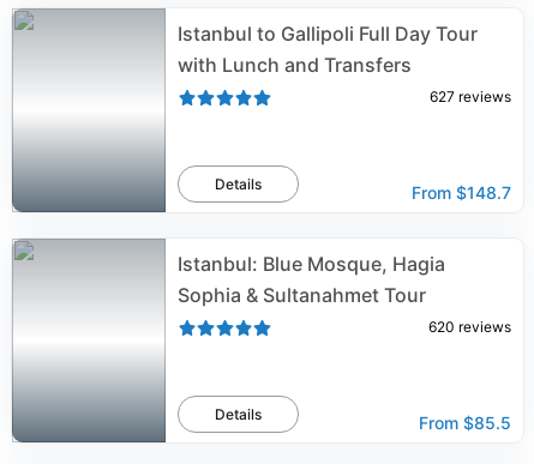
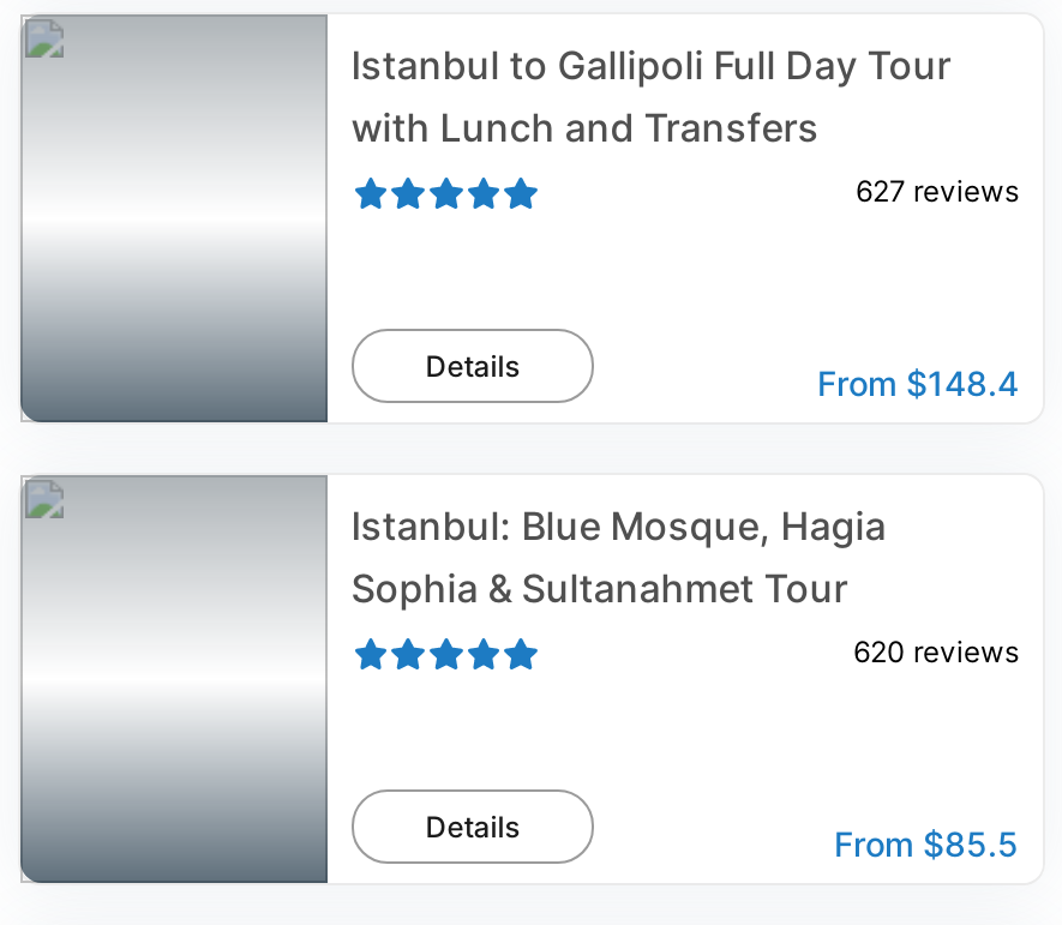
- From $148.7
+ From $148.4
